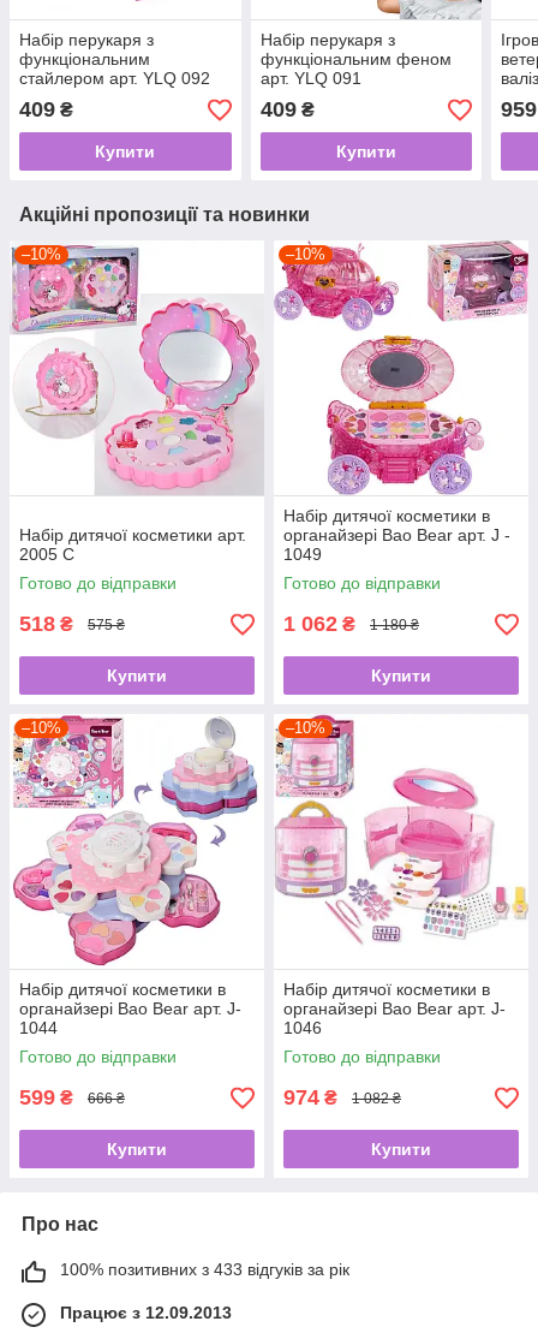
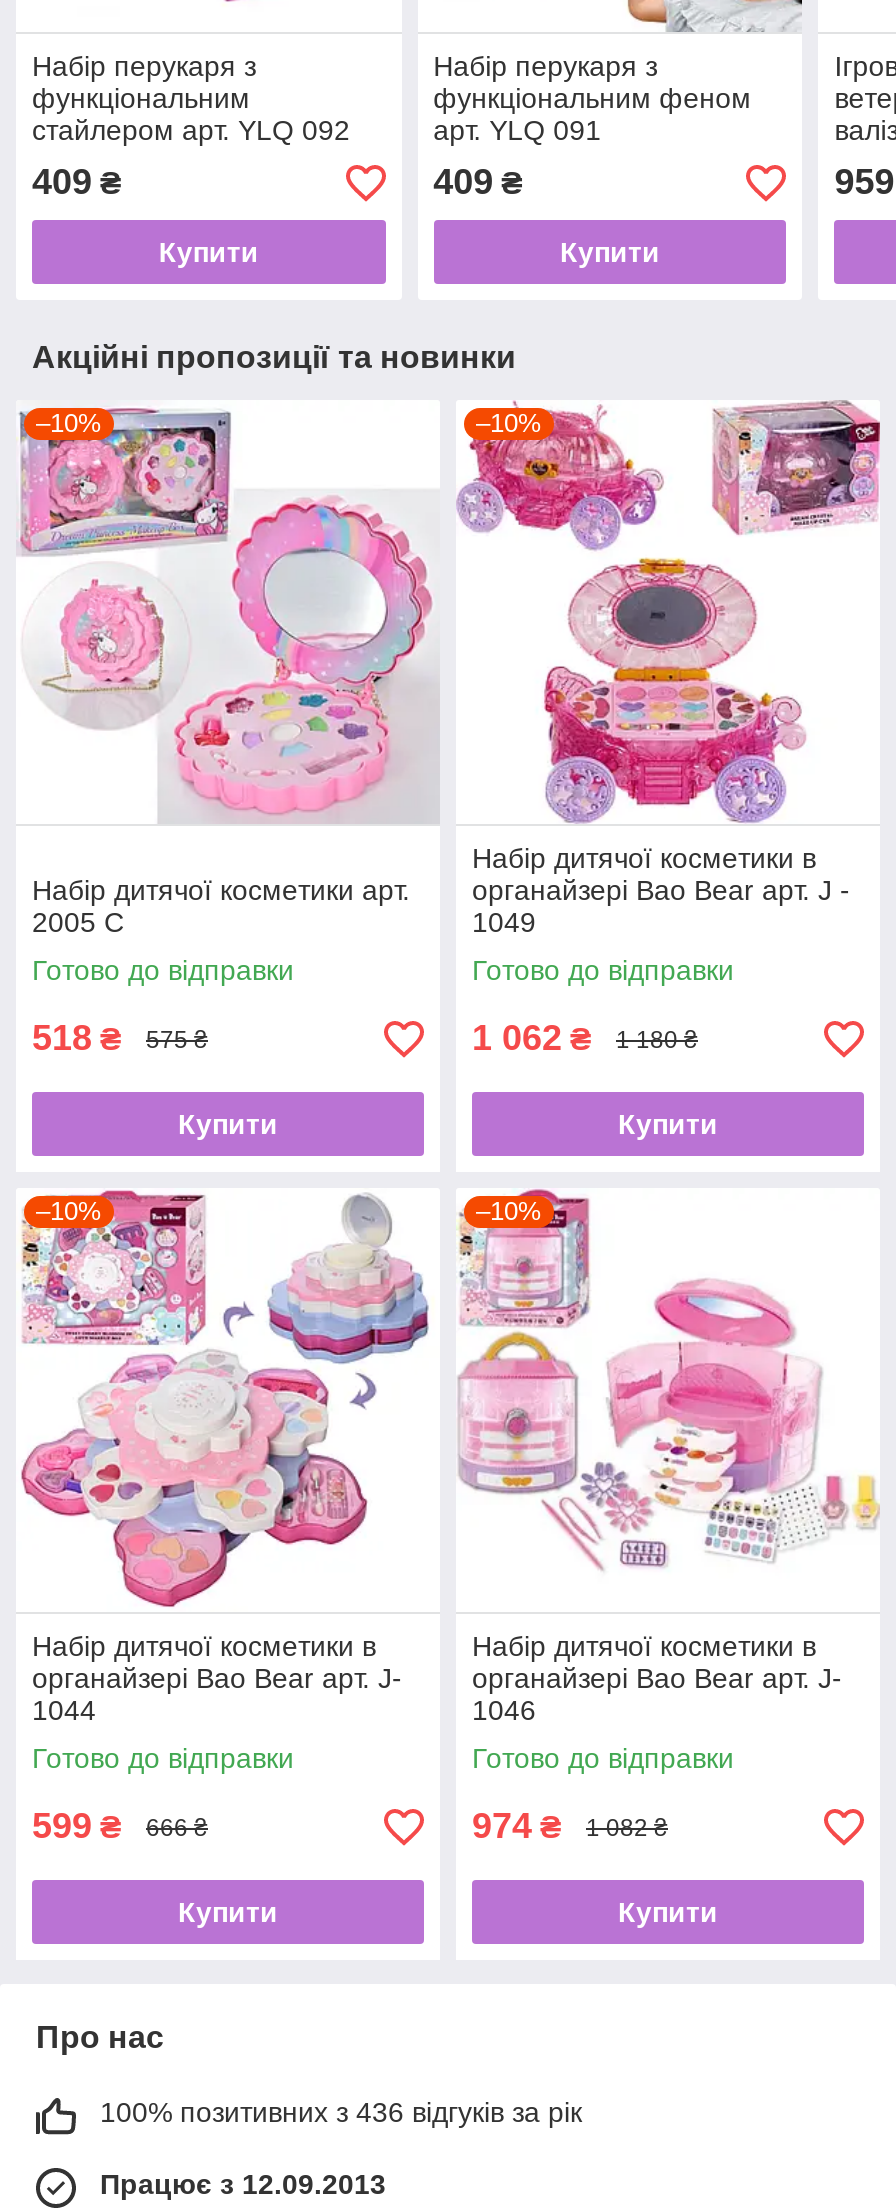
- 100% позитивних з 433 відгуків за рік
+ 100% позитивних з 436 відгуків за рік
